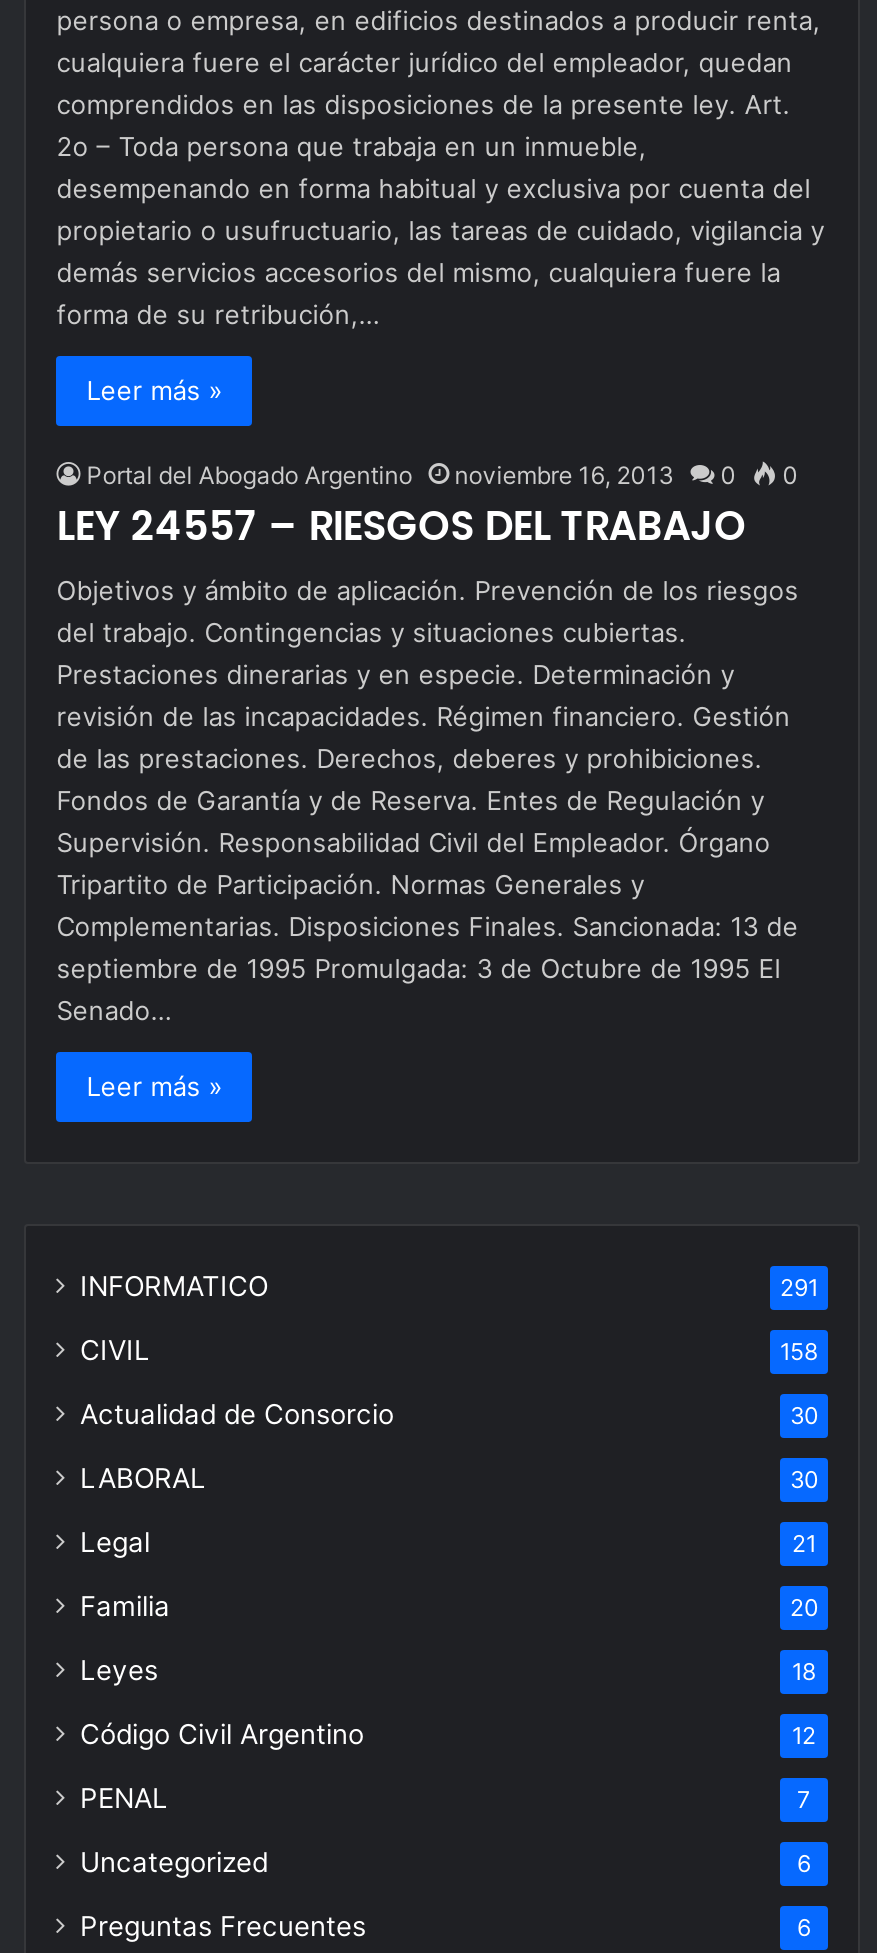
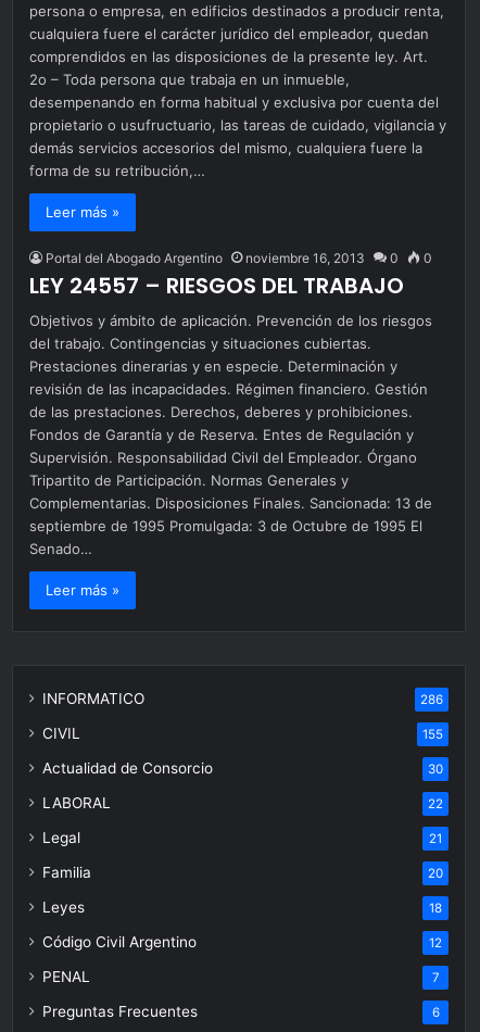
- 291
+ 286

- 158
+ 155

- 30
+ 22

- Uncategorized
- 6
